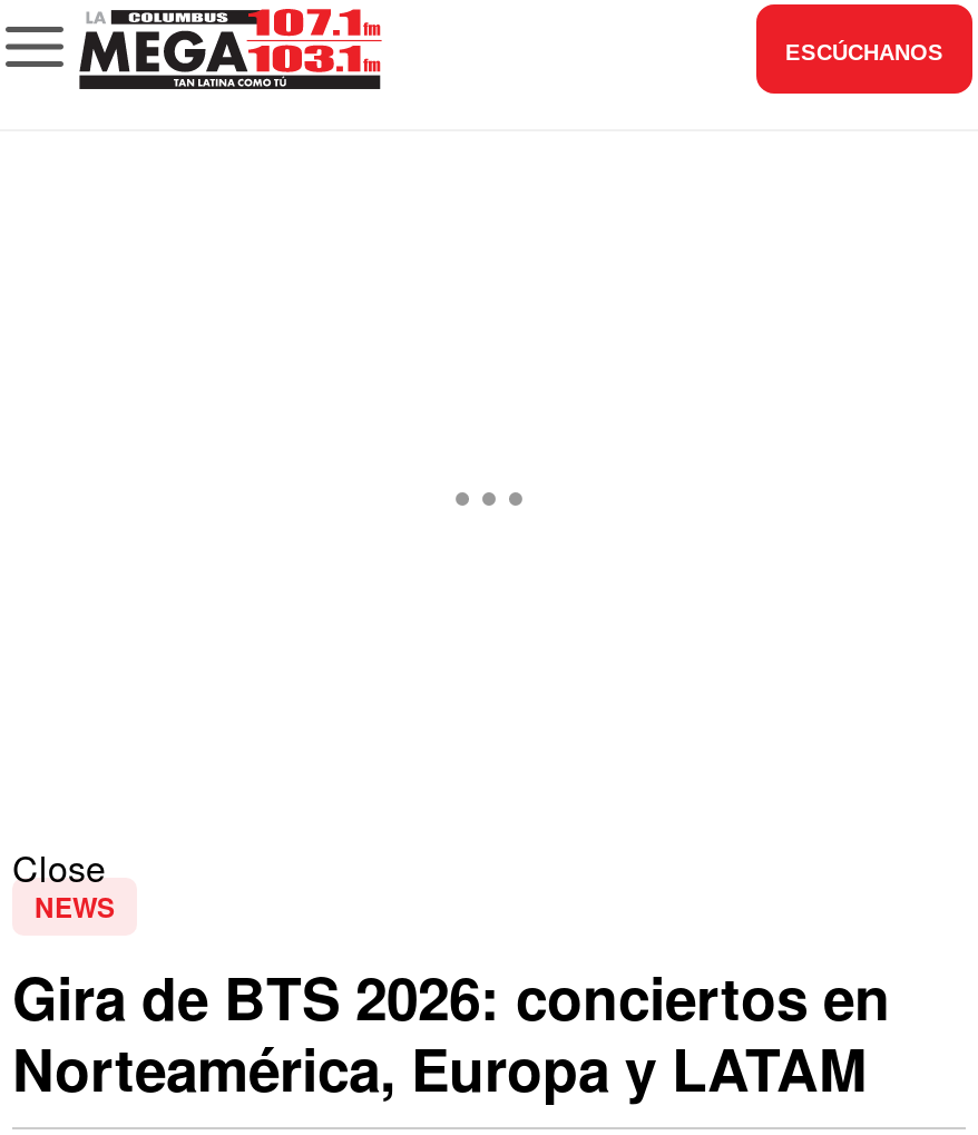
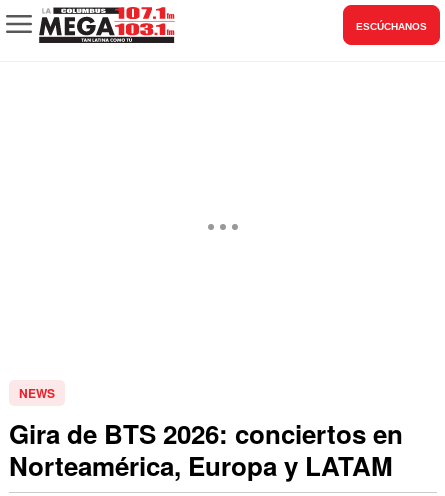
- Close
